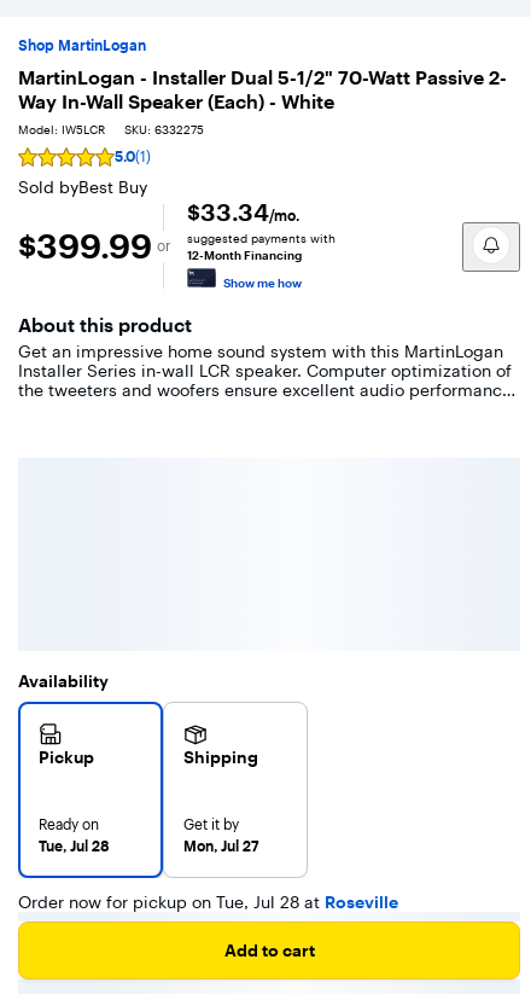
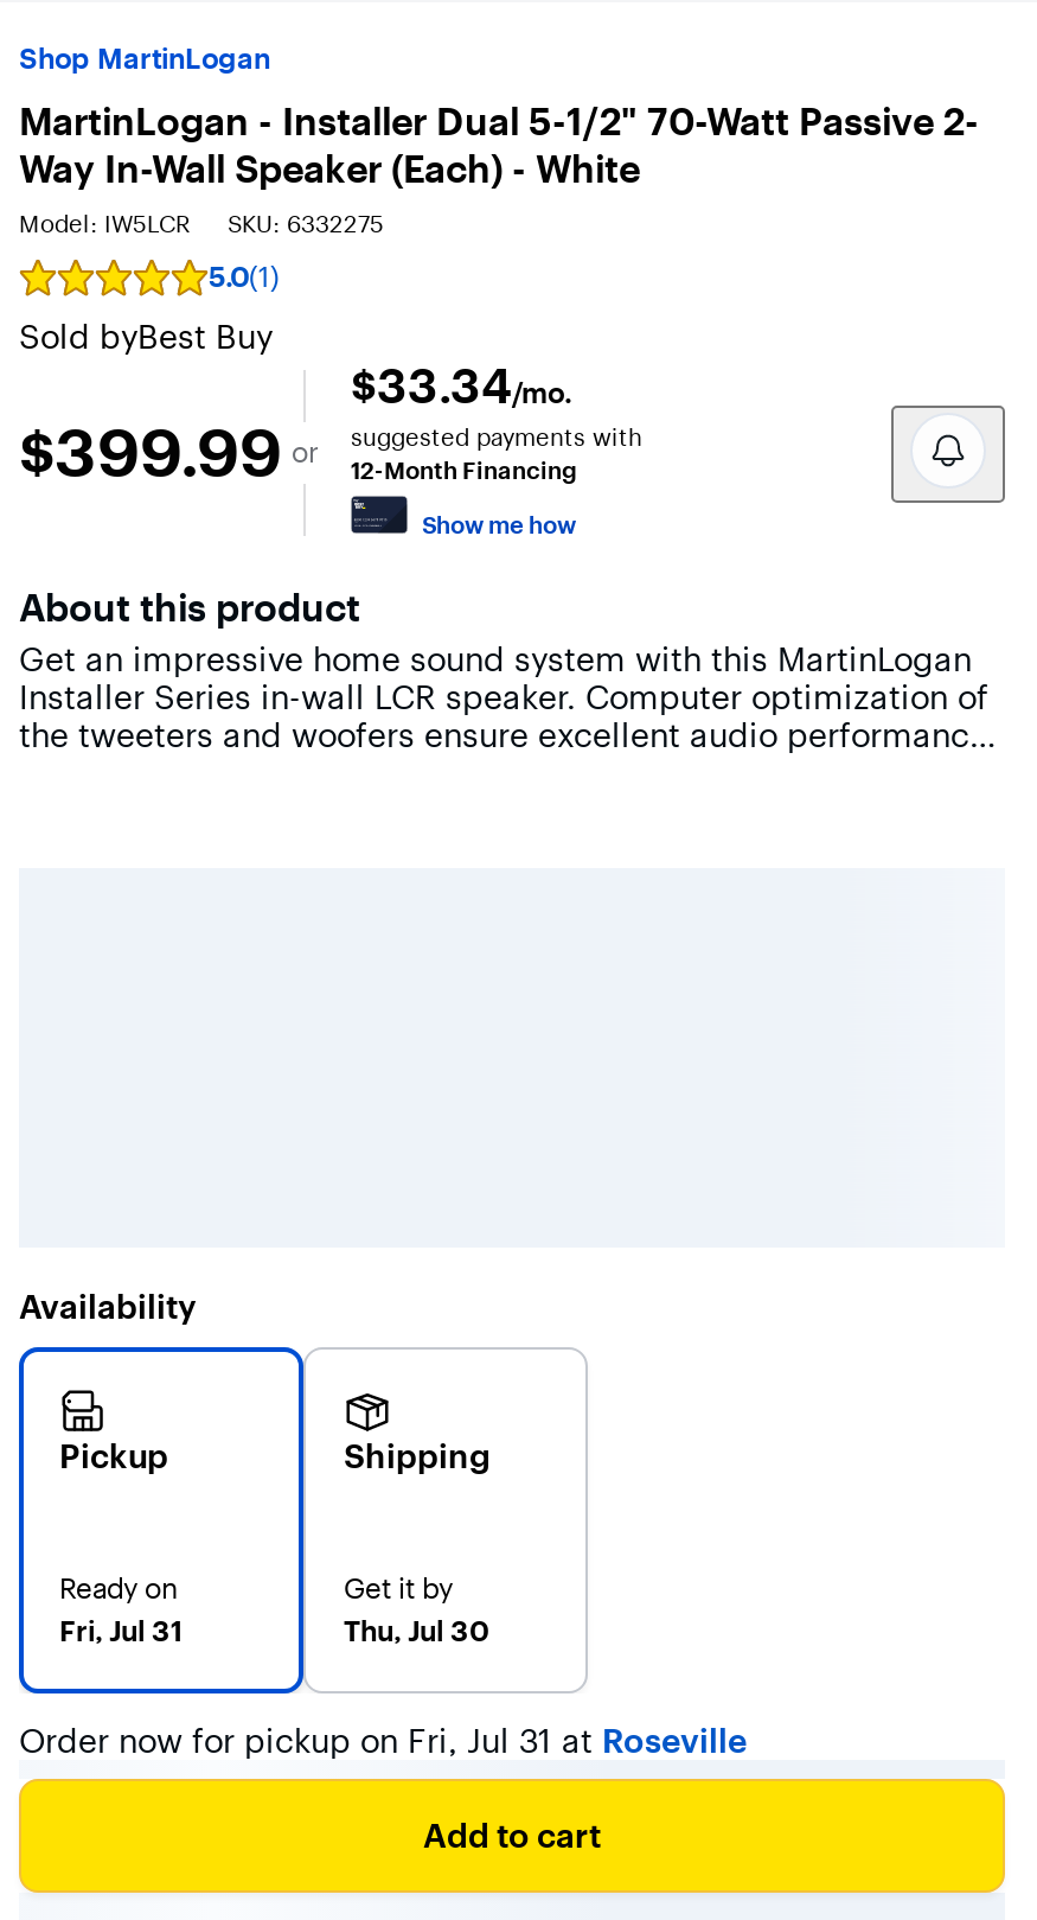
- Tue, Jul 28
+ Fri, Jul 31

- Mon, Jul 27
+ Thu, Jul 30

- Order now for pickup on Tue, Jul 28 at Roseville
+ Order now for pickup on Fri, Jul 31 at Roseville
